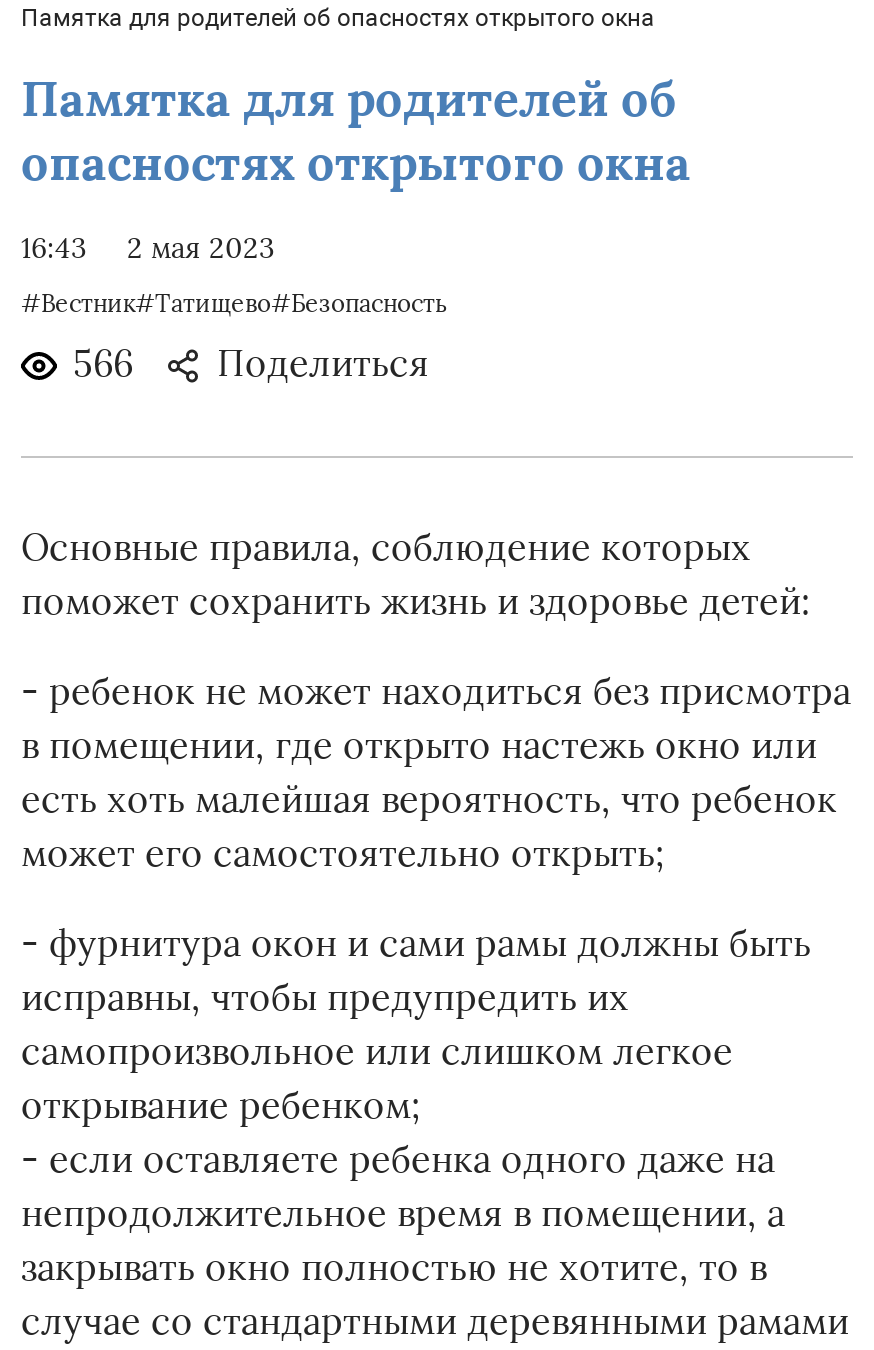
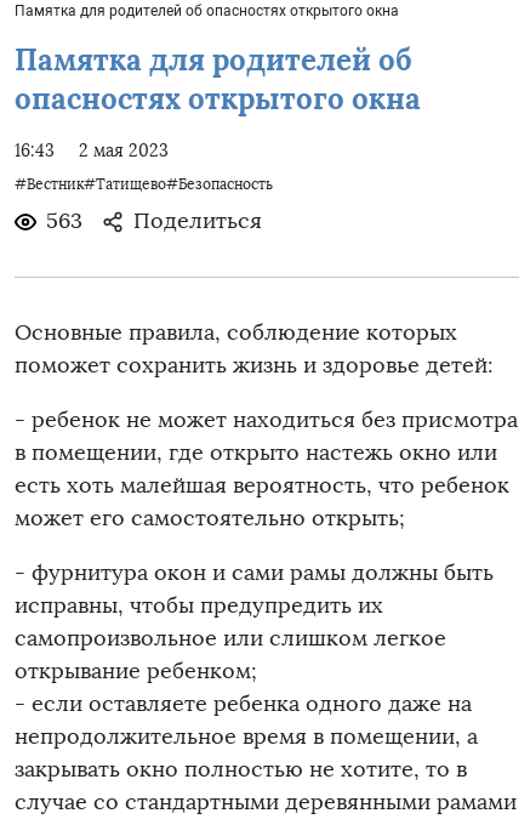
- 566 Поделиться
+ 563 Поделиться
